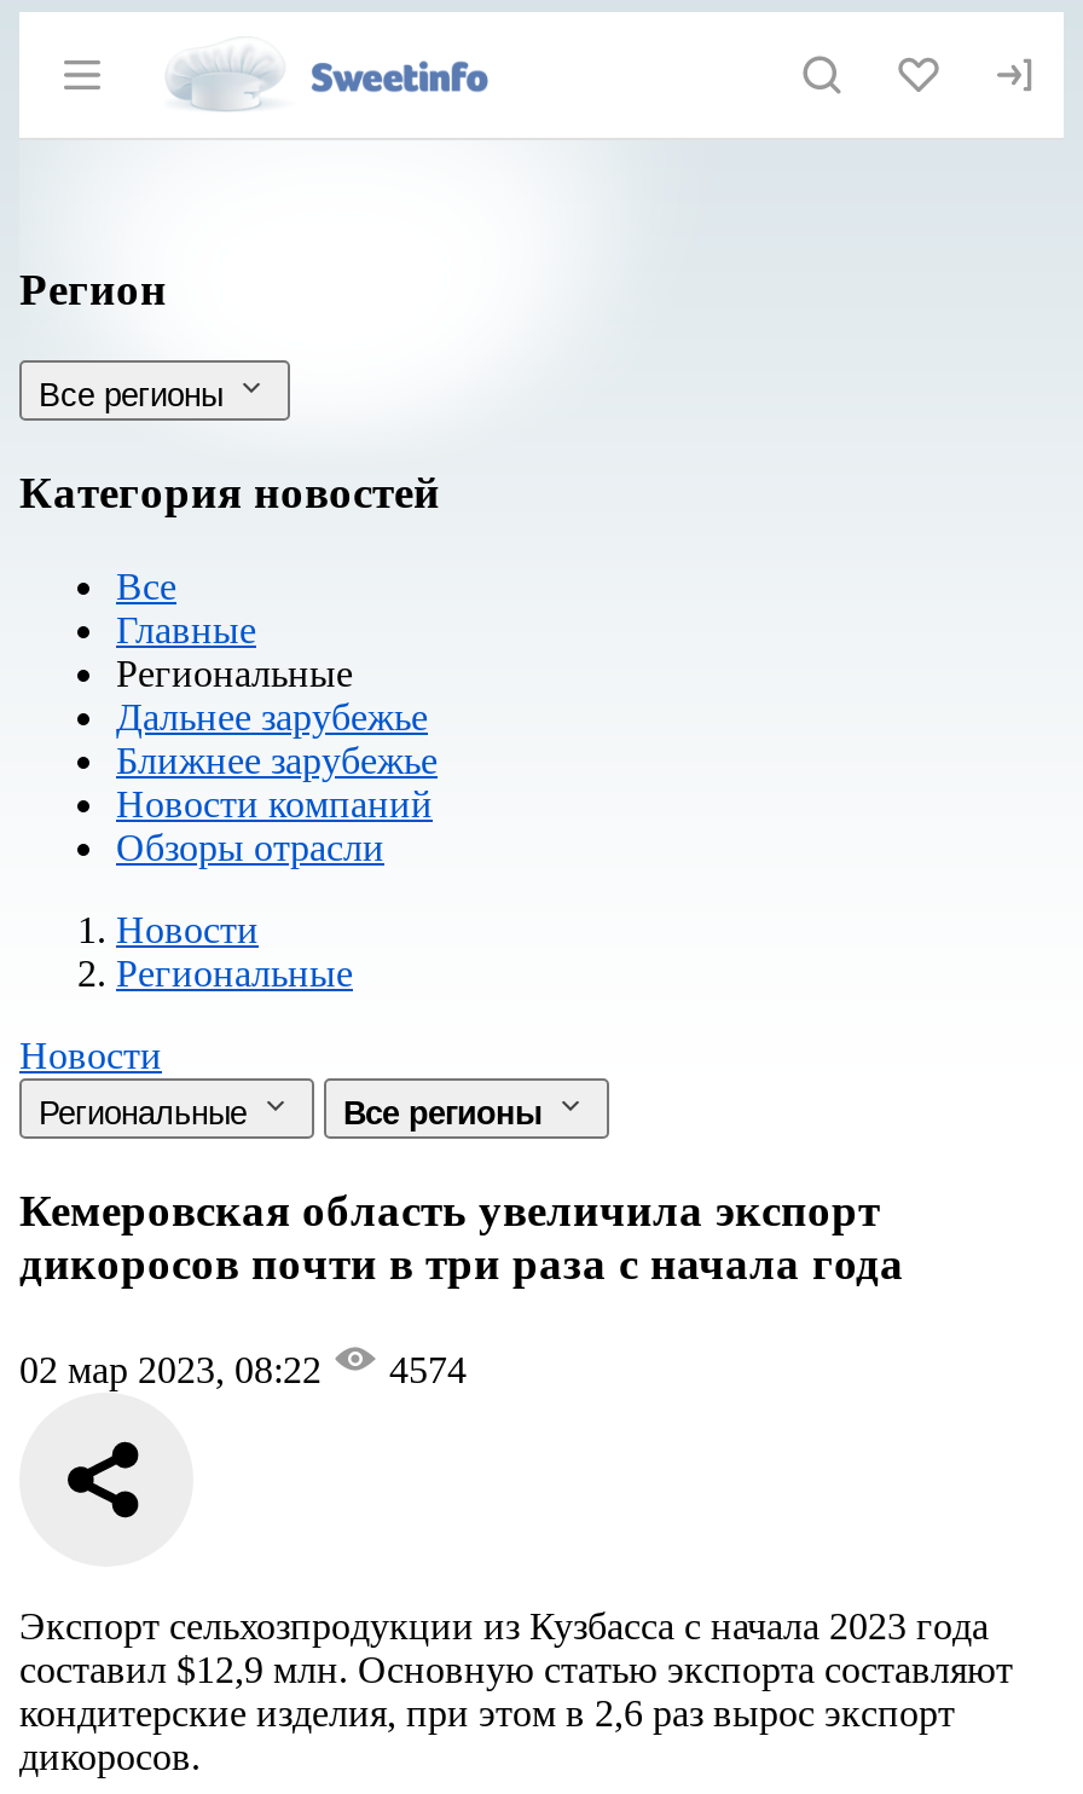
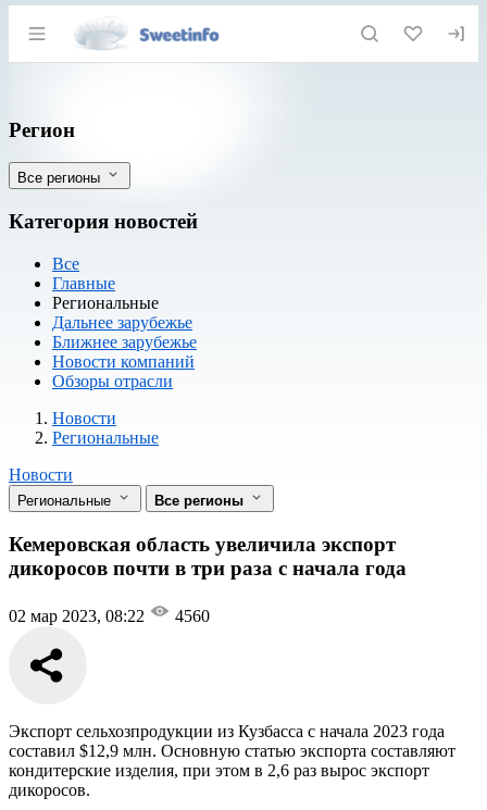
- 02 мар 2023, 08:22 4574
+ 02 мар 2023, 08:22 4560
